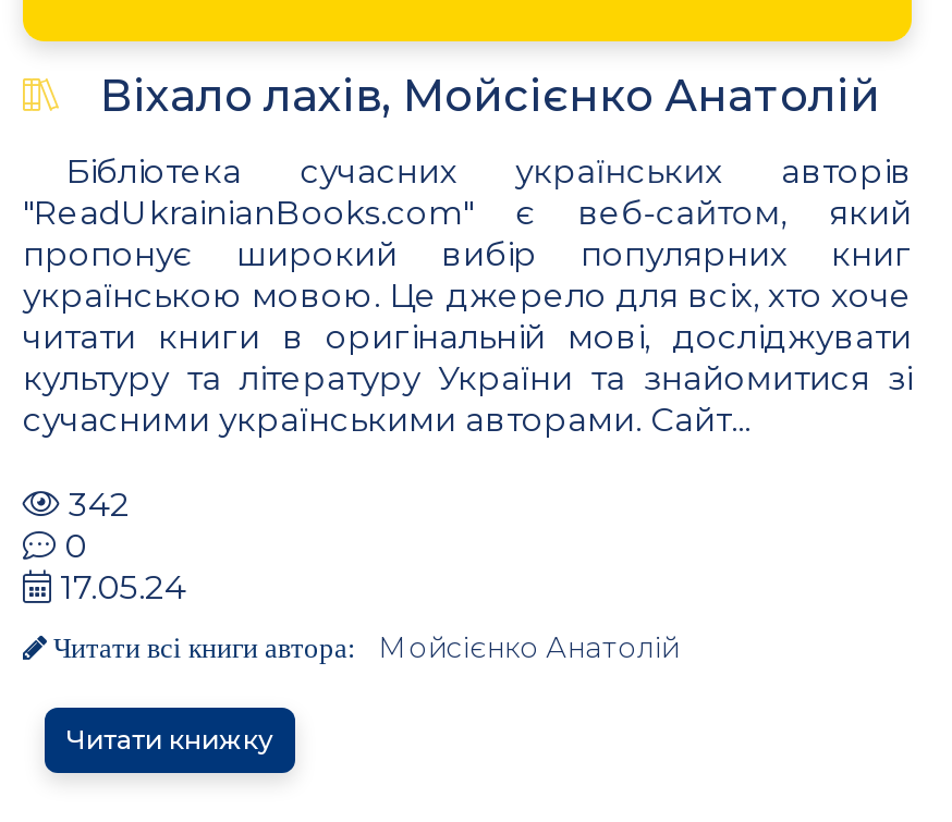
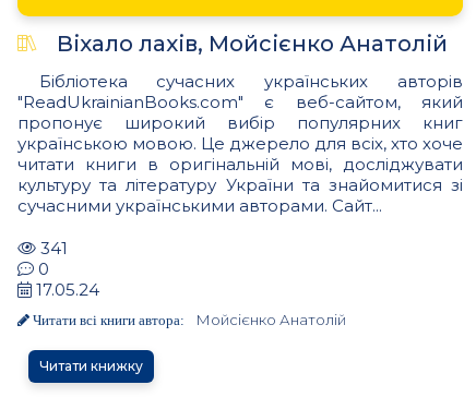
- 342
+ 341
